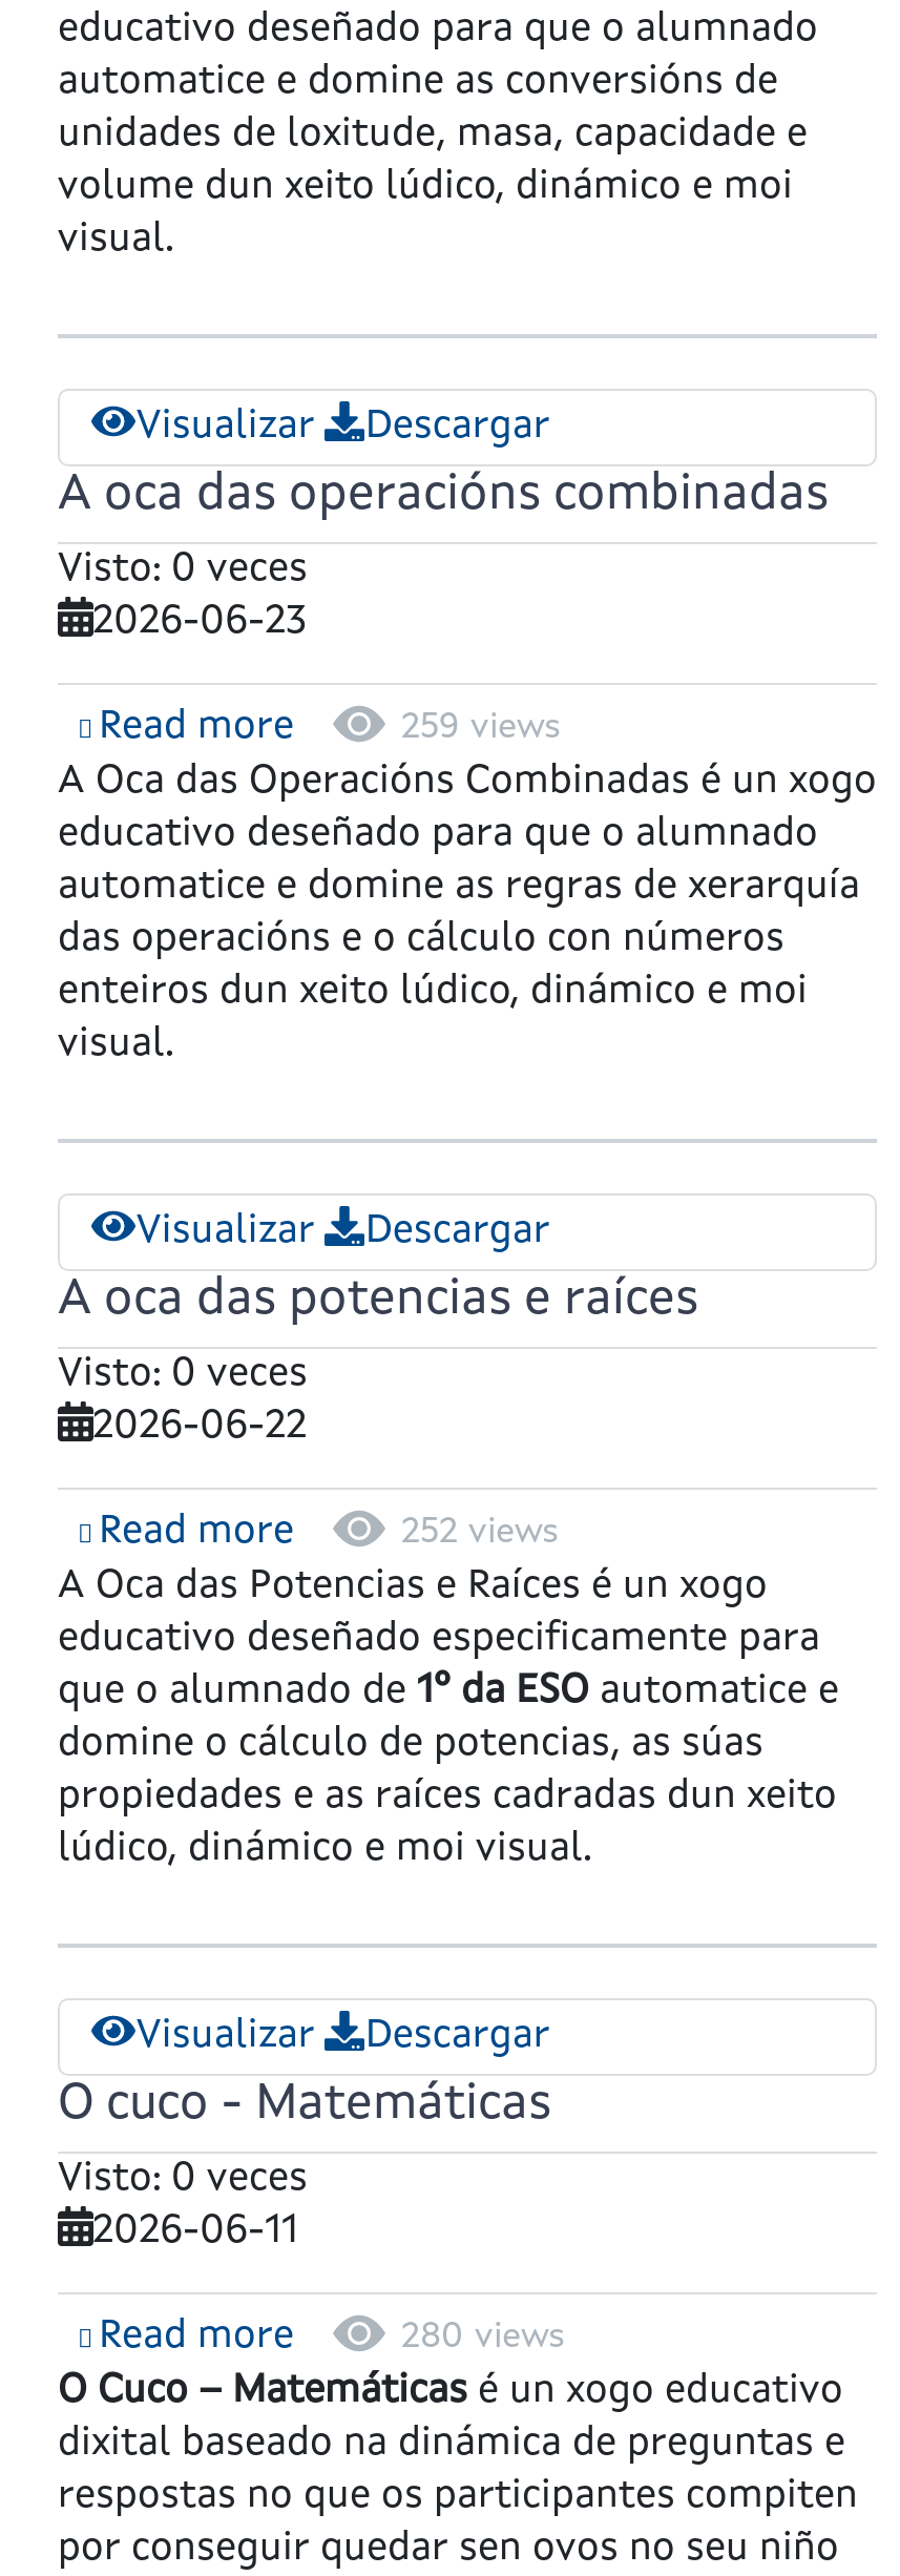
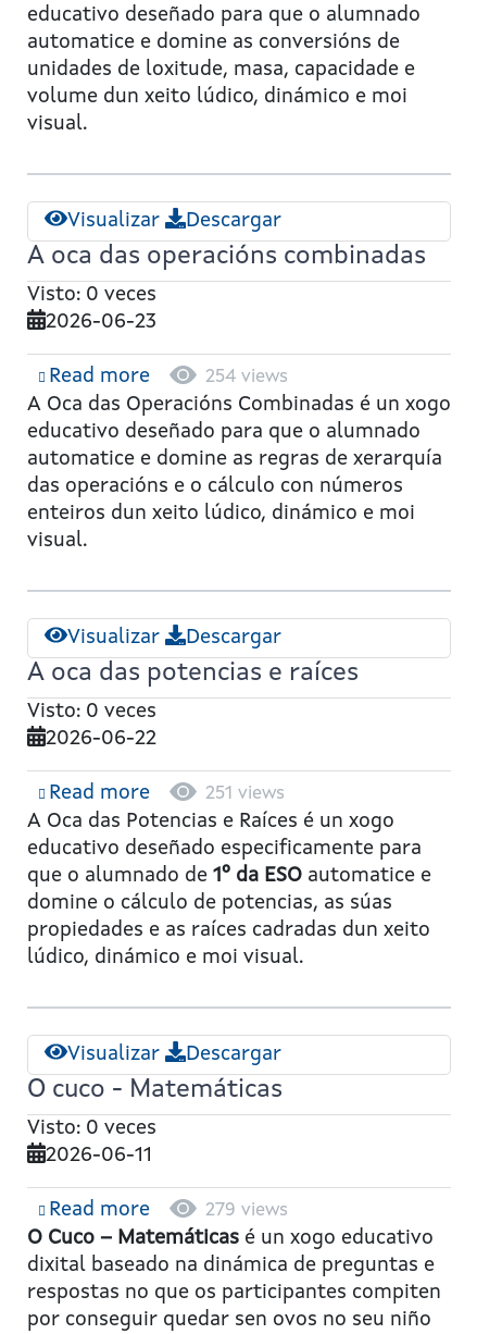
- 259 views
+ 254 views

- 252 views
+ 251 views

- 280 views
+ 279 views
